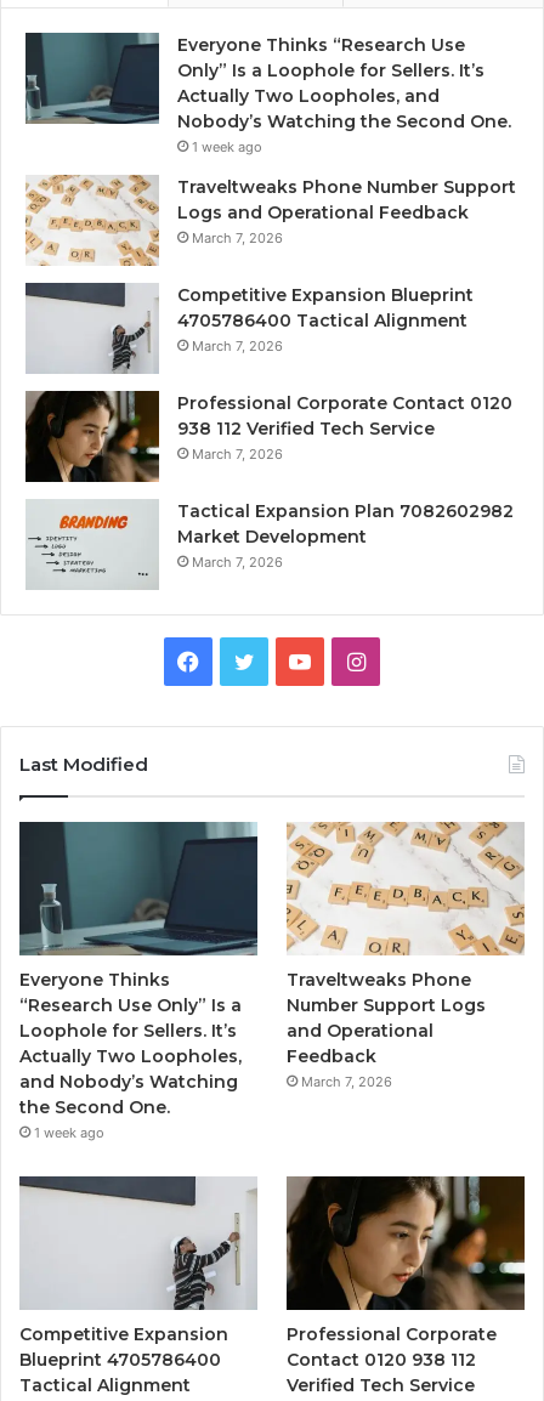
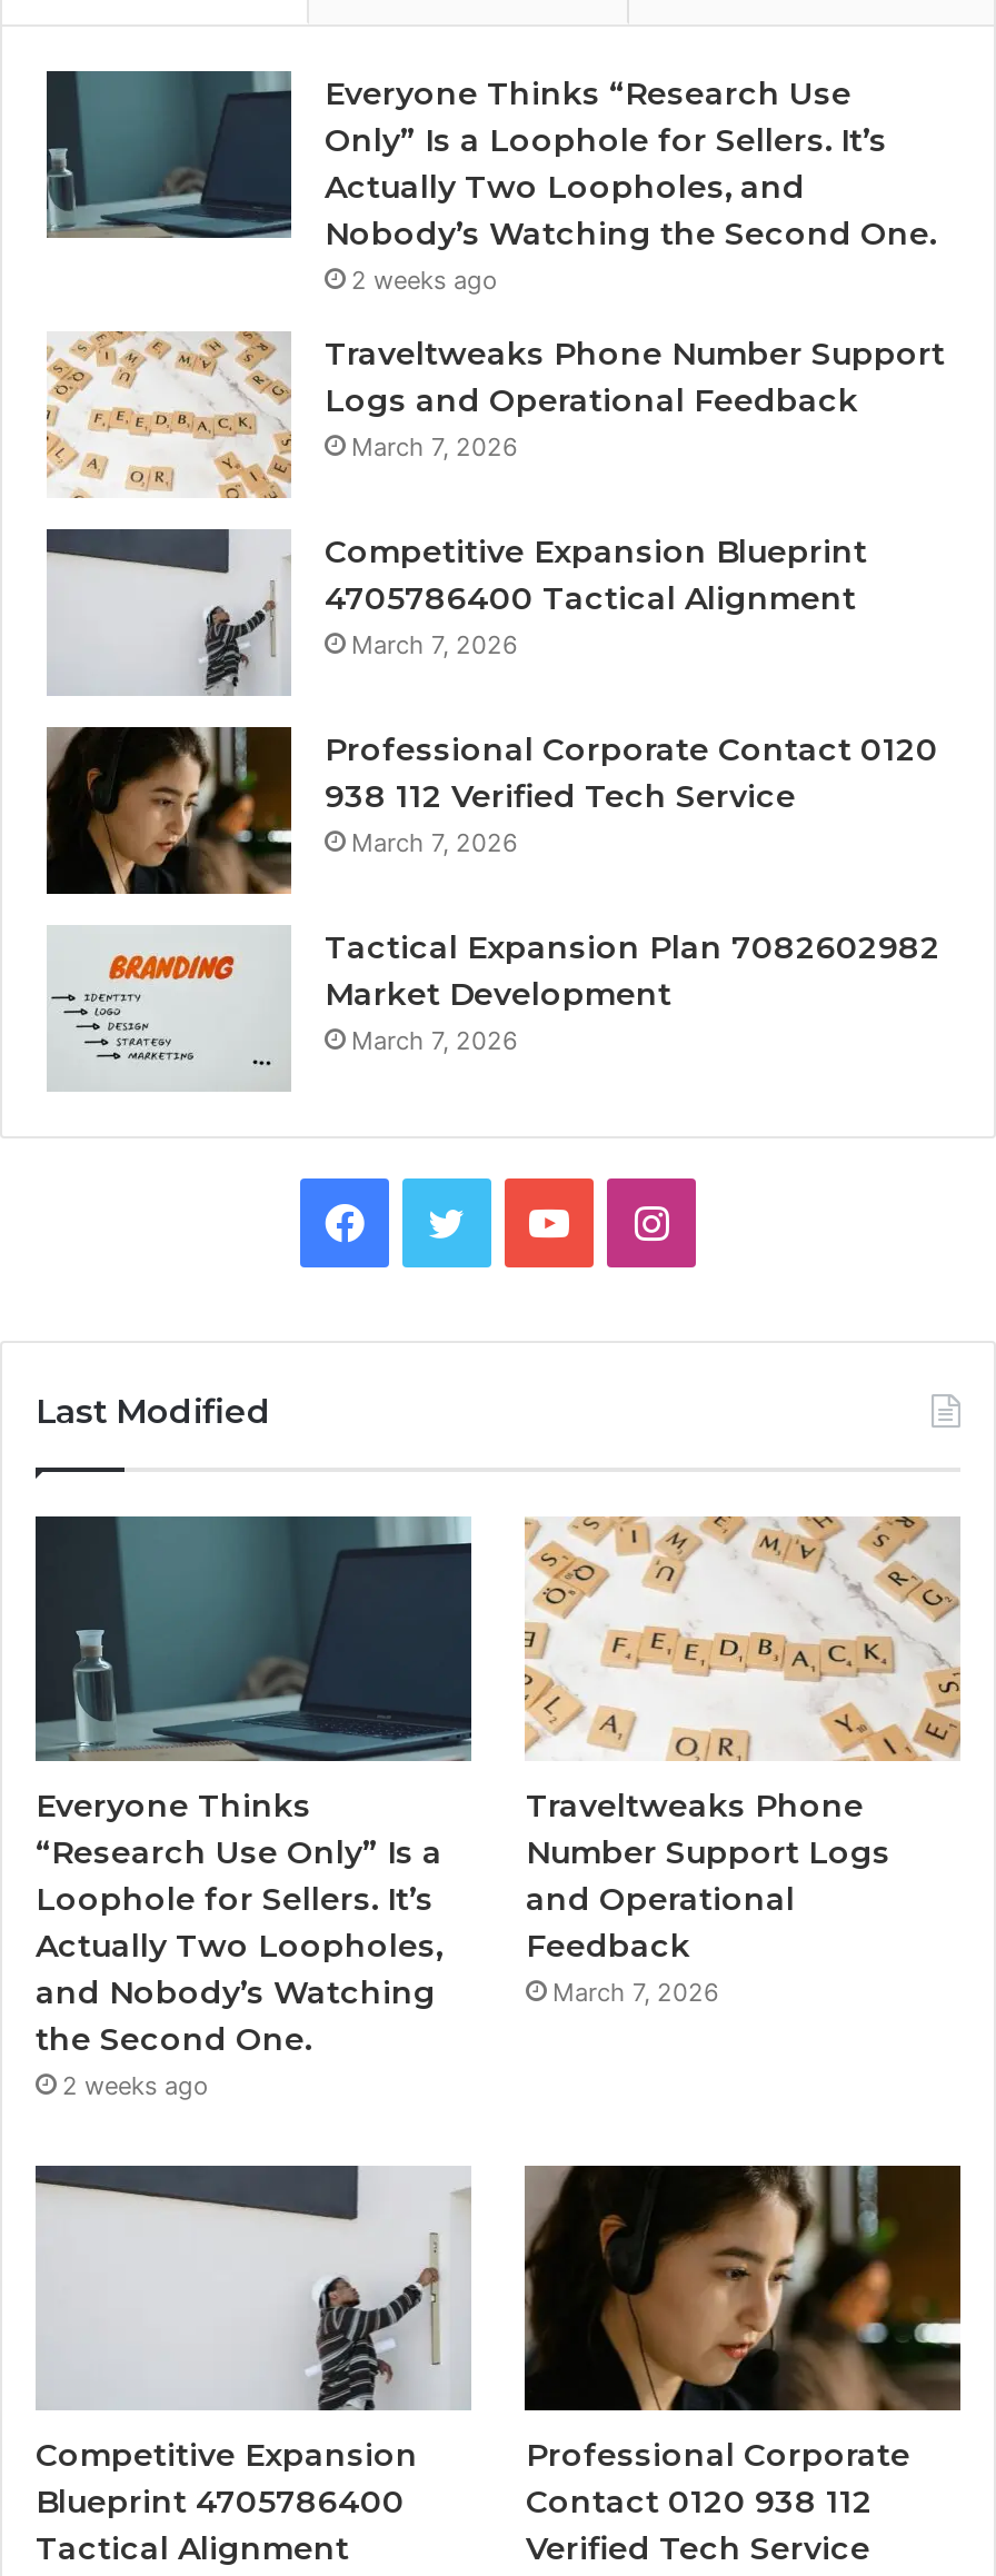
- 1 week ago
+ 2 weeks ago

- 1 week ago
+ 2 weeks ago
